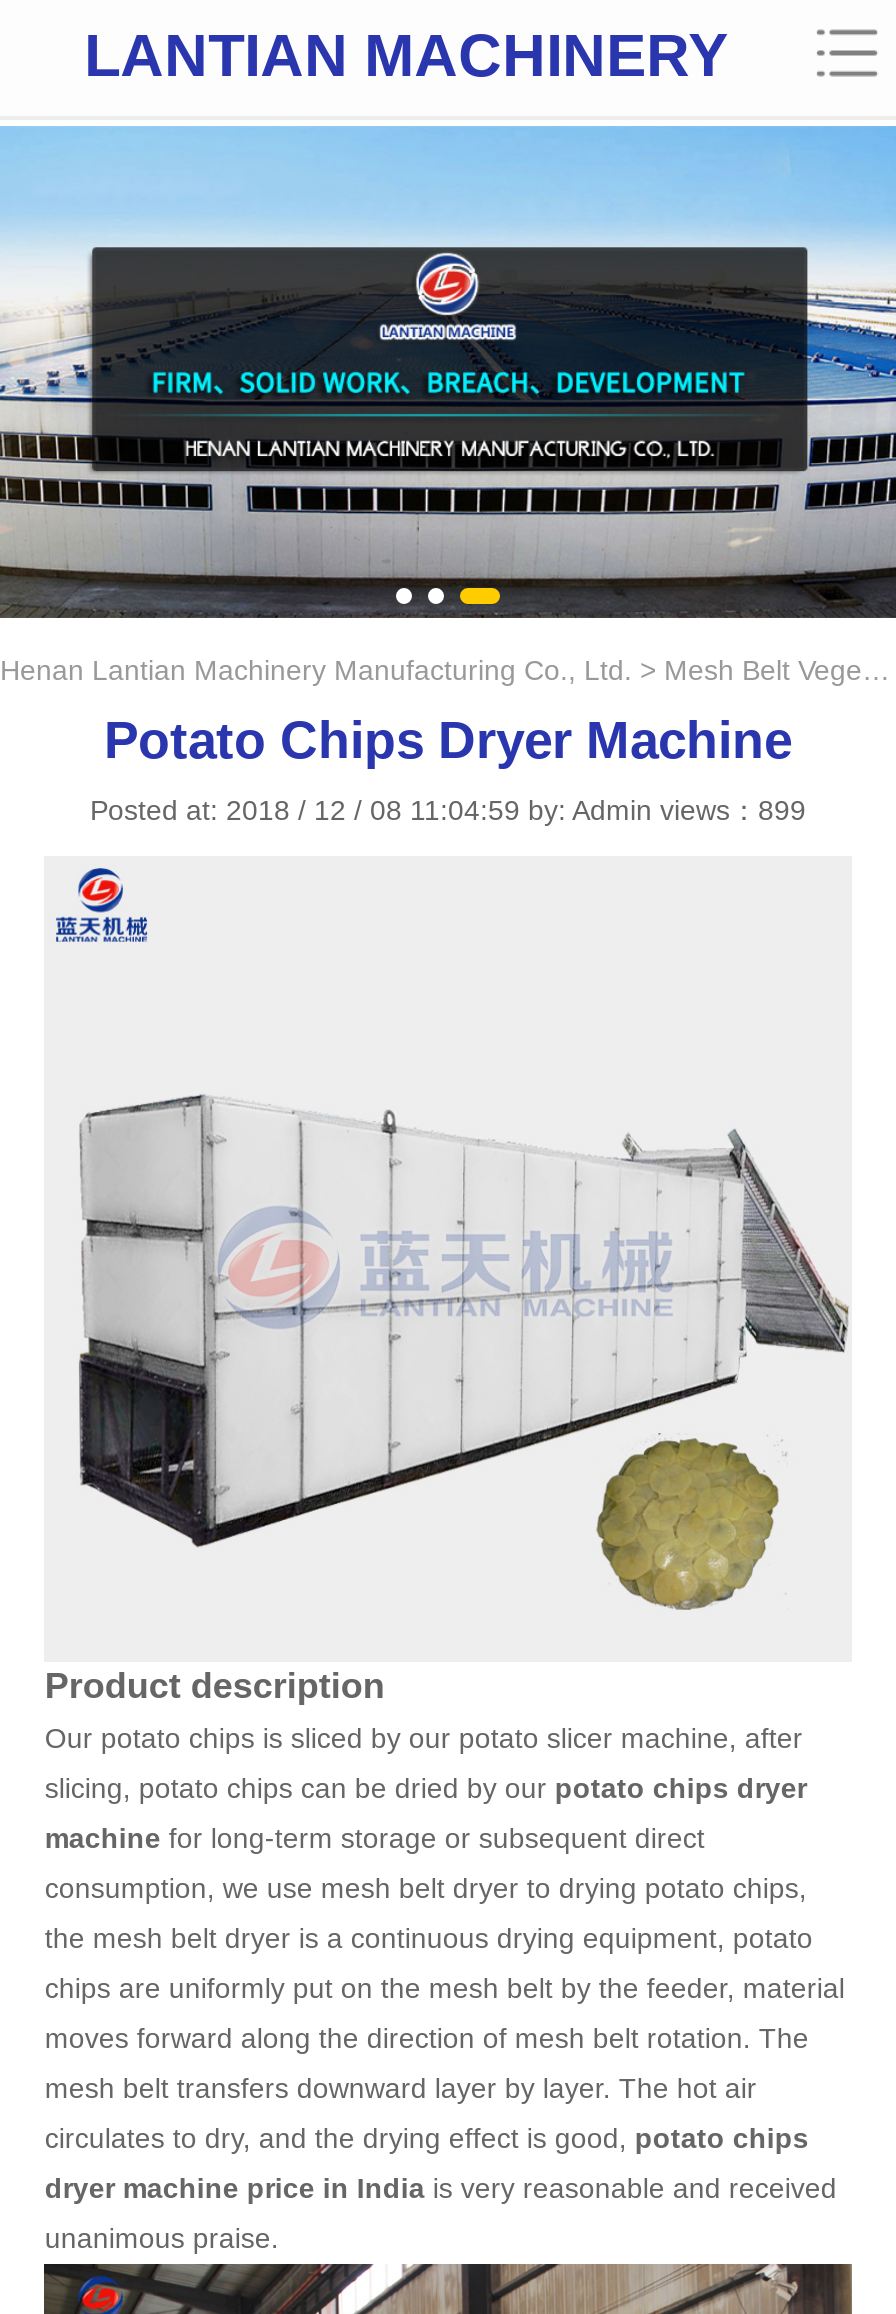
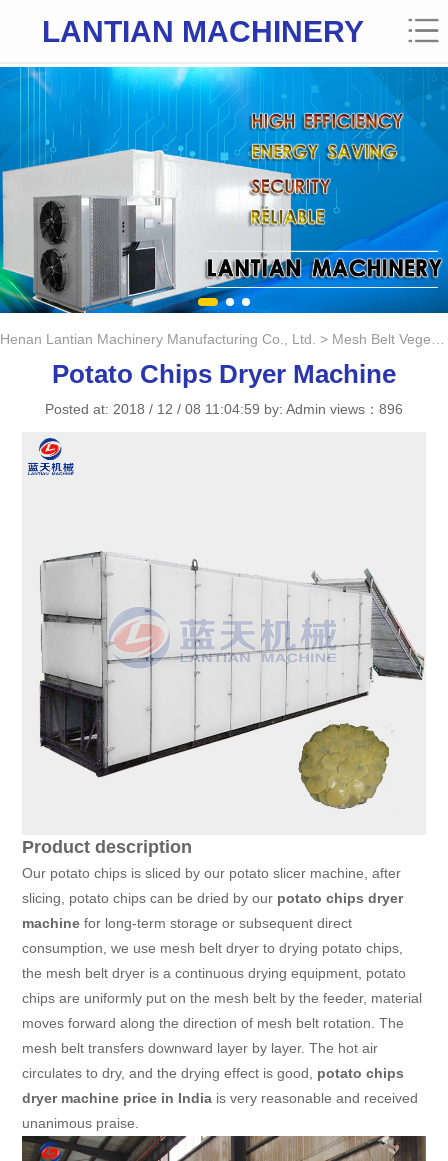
- [image]
+ [image]

- Posted at: 2018 / 12 / 08 11:04:59 by: Admin views：899
+ Posted at: 2018 / 12 / 08 11:04:59 by: Admin views：896
